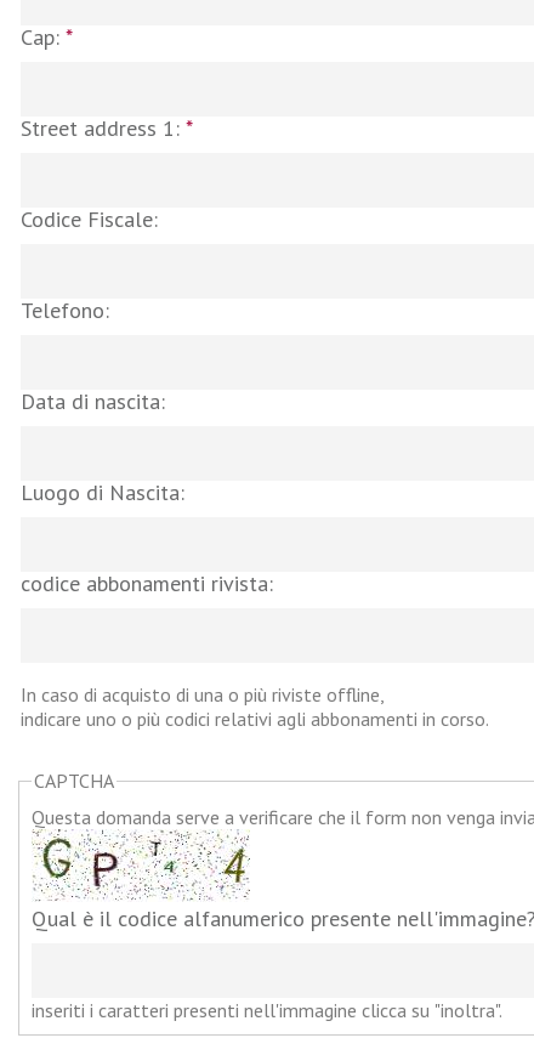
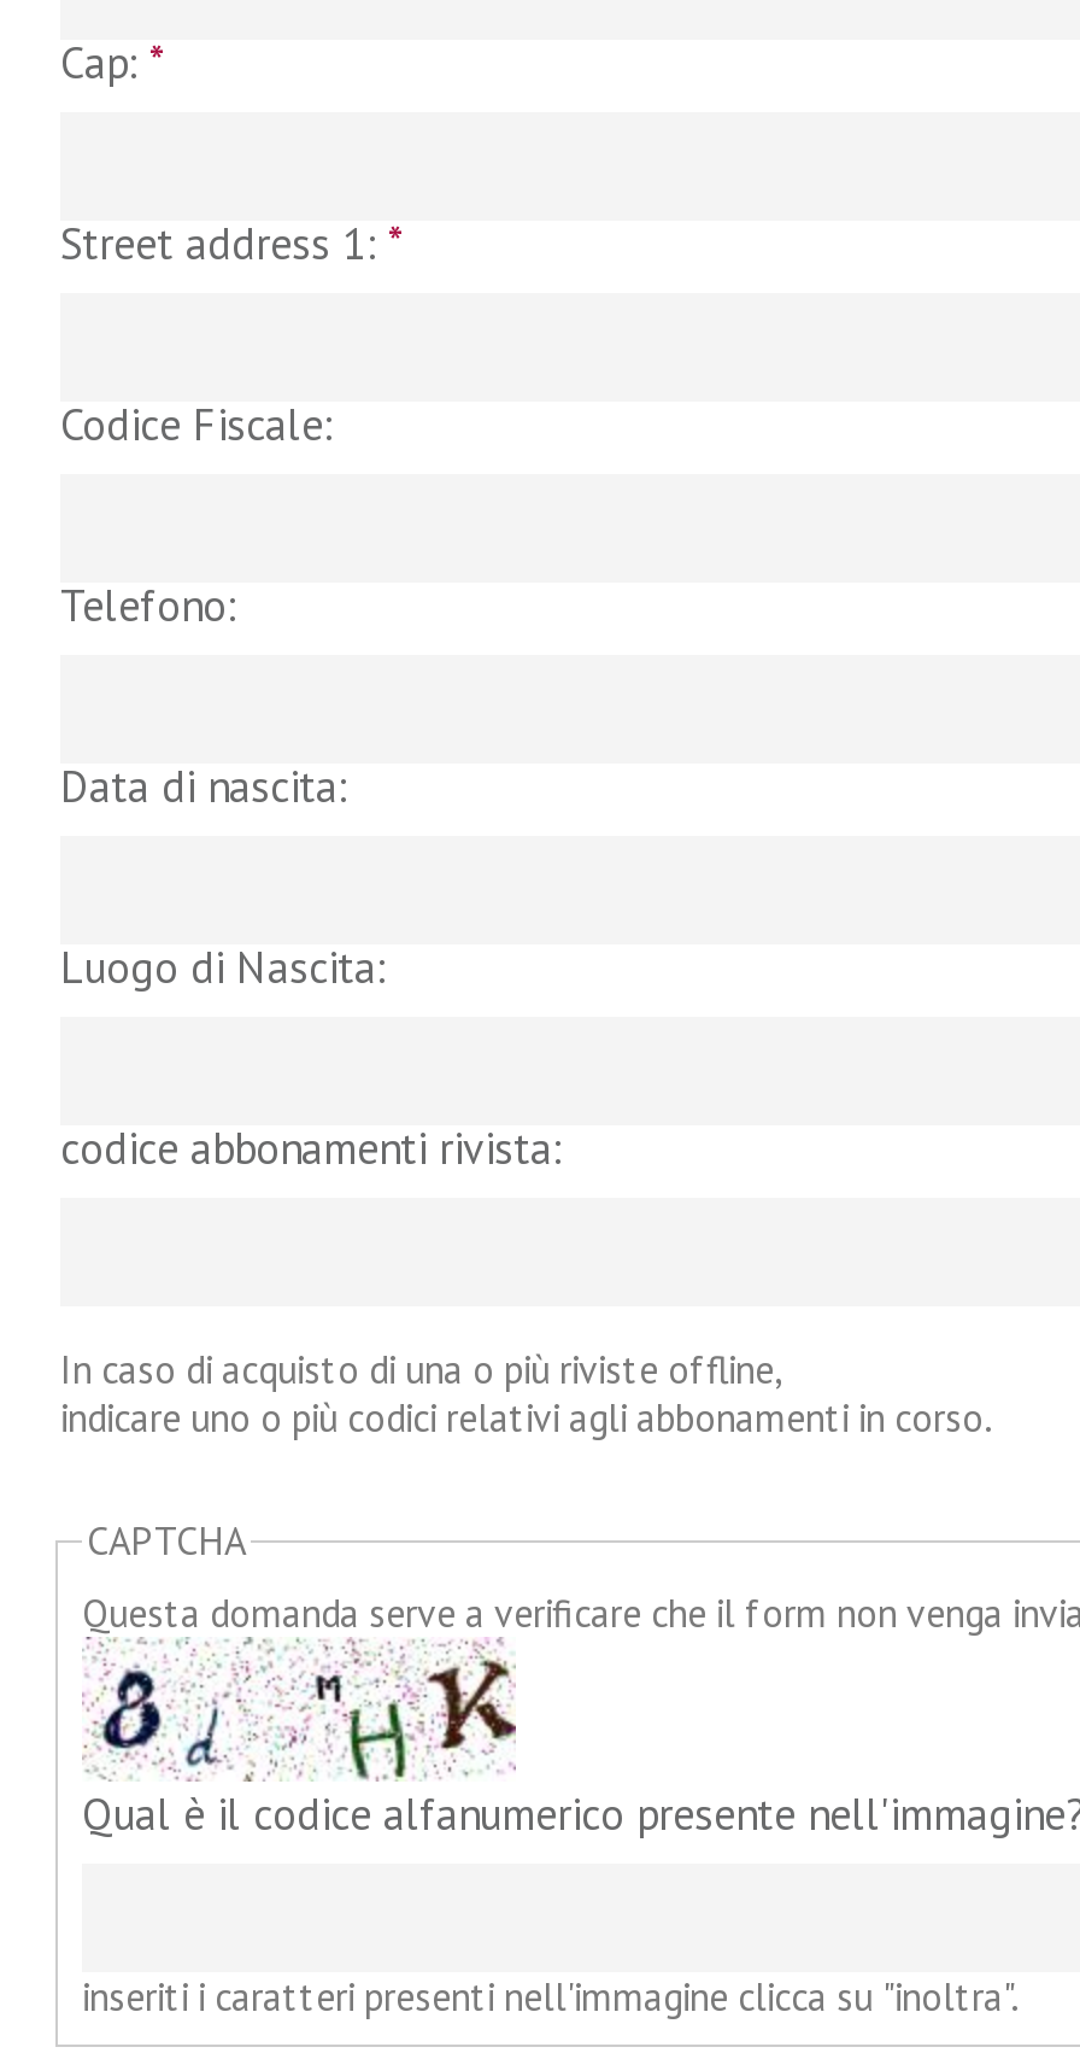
- [image]
+ [image]
